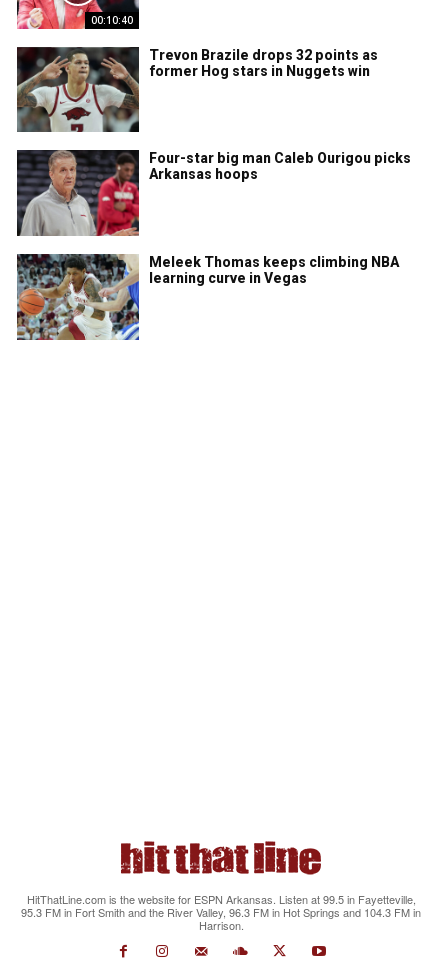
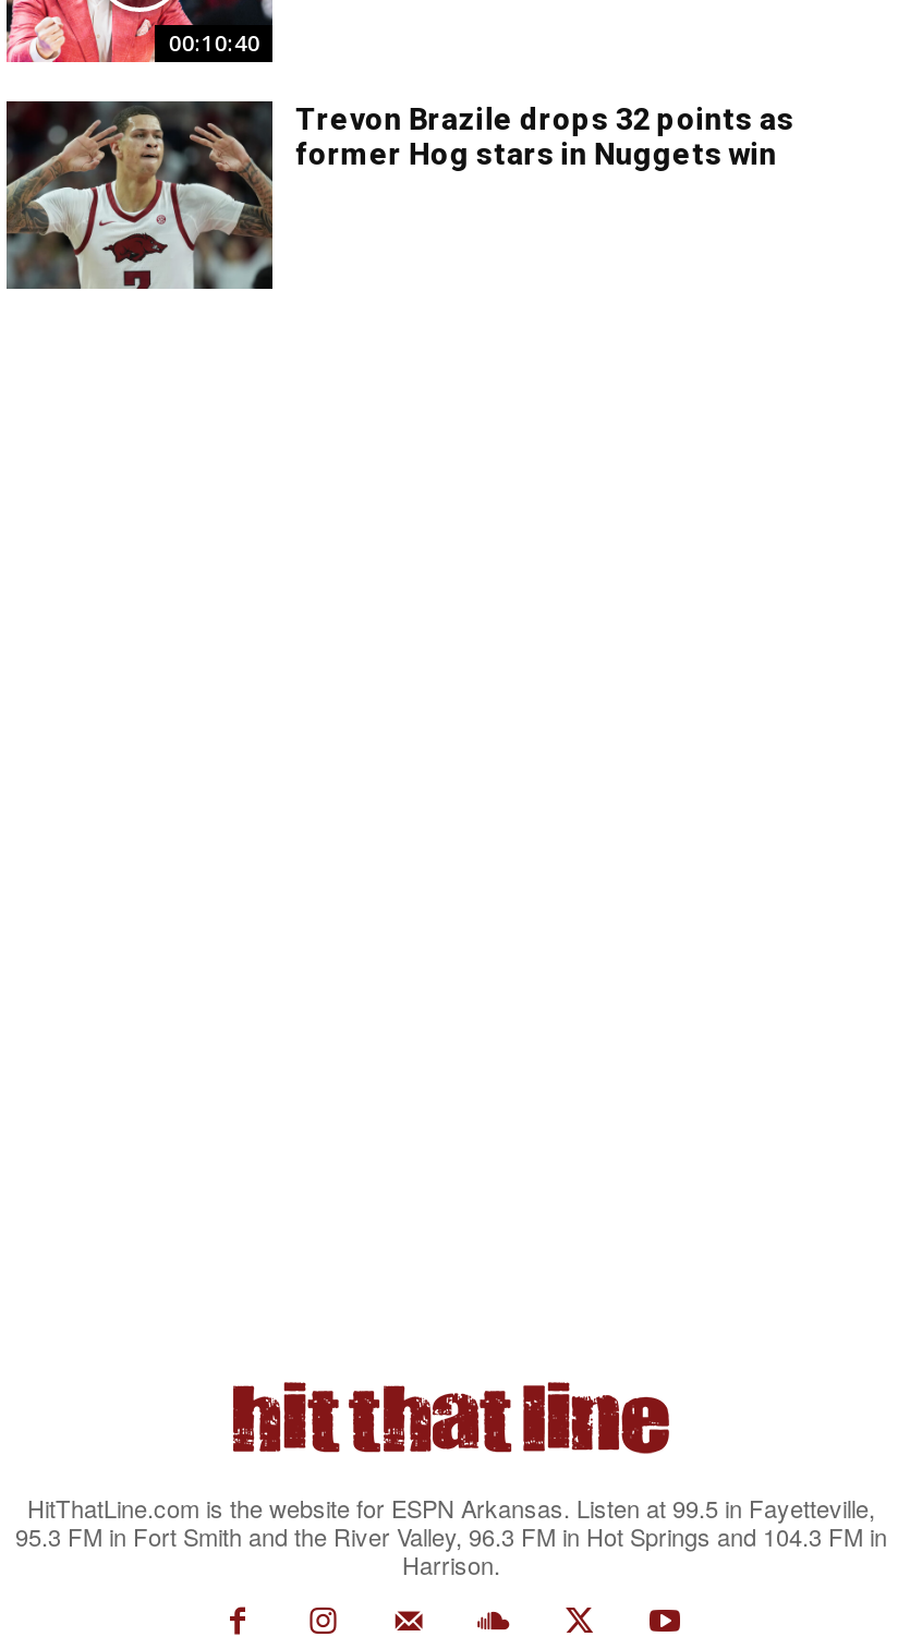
- [image]
- Four-star big man Caleb Ourigou picks
- Arkansas hoops

- [image]
- Meleek Thomas keeps climbing NBA
- learning curve in Vegas
